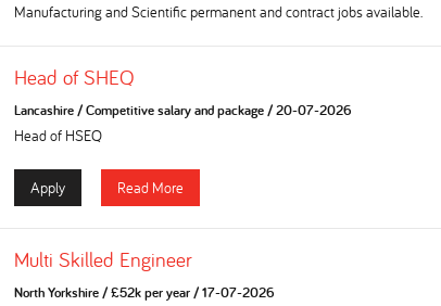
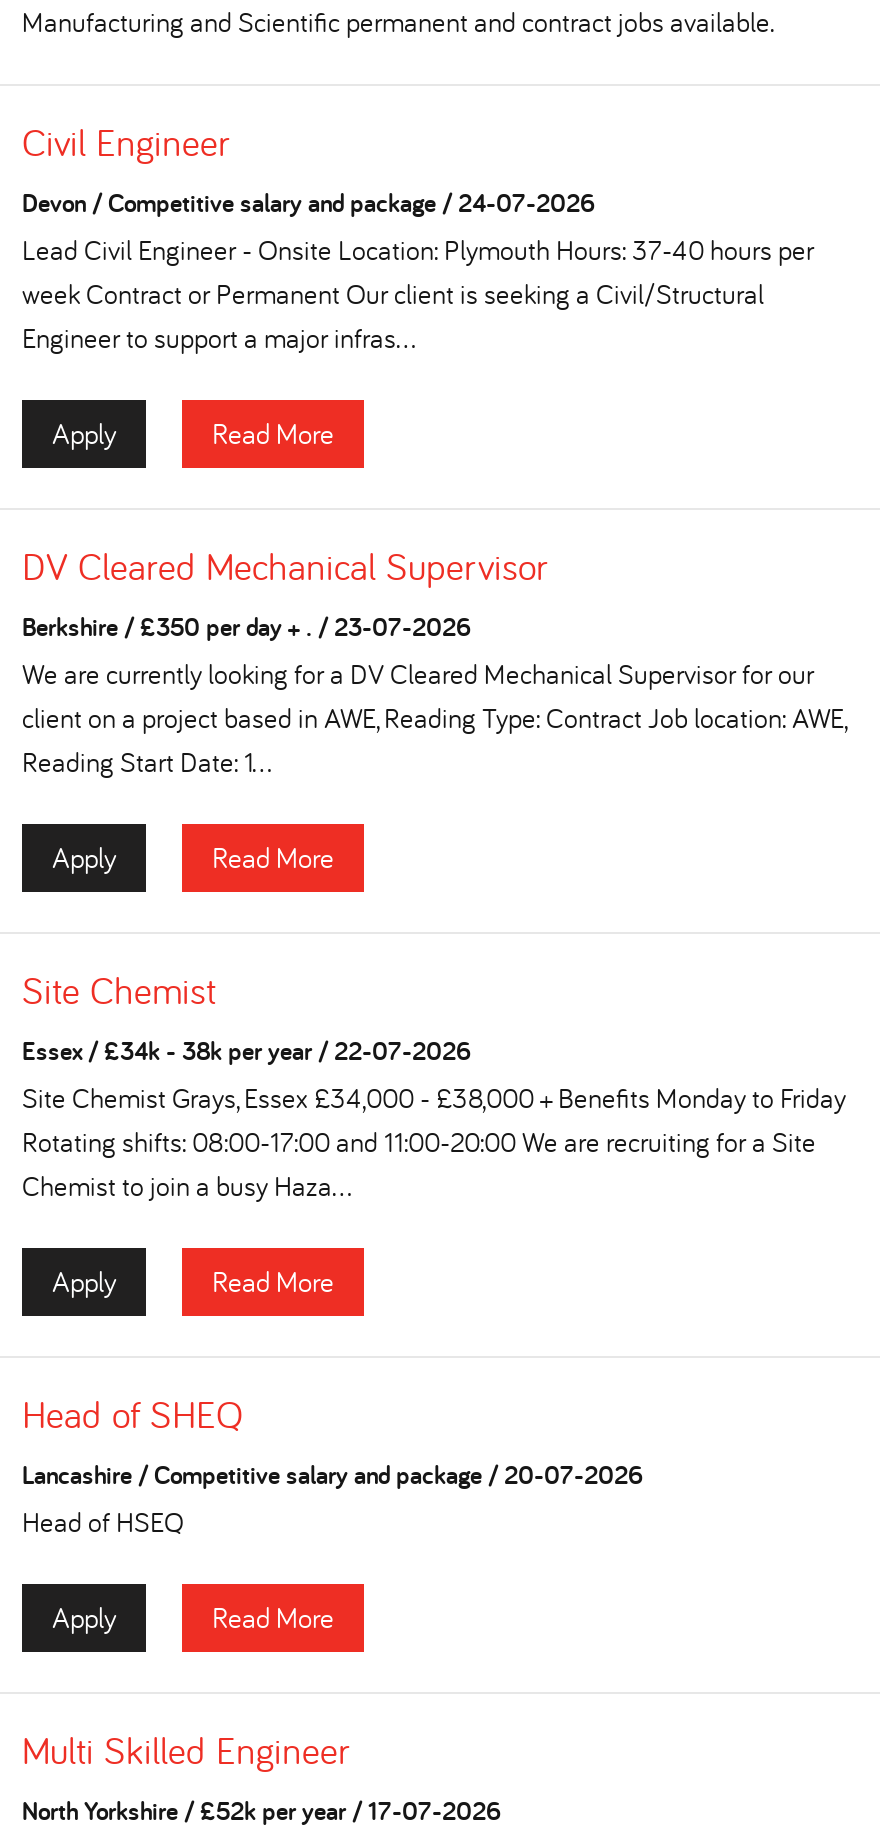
+ Civil Engineer
+ Devon / Competitive salary and package / 24-07-2026
+ Lead Civil Engineer - Onsite Location: Plymouth Hours: 37-40 hours per
+ week Contract or Permanent Our client is seeking a Civil/Structural
+ Engineer to support a major infras...
+ Apply
+ Read More
+ DV Cleared Mechanical Supervisor
+ Berkshire / £350 per day + . / 23-07-2026
+ We are currently looking for a DV Cleared Mechanical Supervisor for our
+ client on a project based in AWE, Reading Type: Contract Job location: AWE,
+ Reading Start Date: 1...
+ Apply
+ Read More
+ Site Chemist
+ Essex / £34k - 38k per year / 22-07-2026
+ Site Chemist Grays, Essex £34,000 - £38,000 + Benefits Monday to Friday
+ Rotating shifts: 08:00-17:00 and 11:00-20:00 We are recruiting for a Site
+ Chemist to join a busy Haza...
+ Apply
+ Read More
